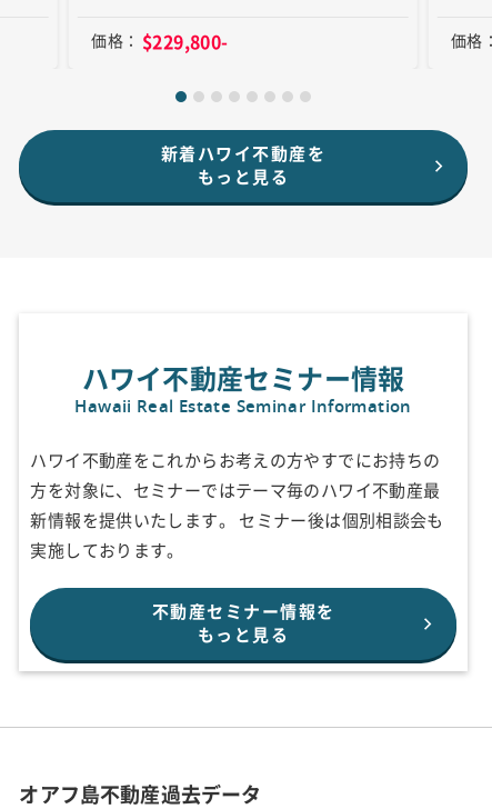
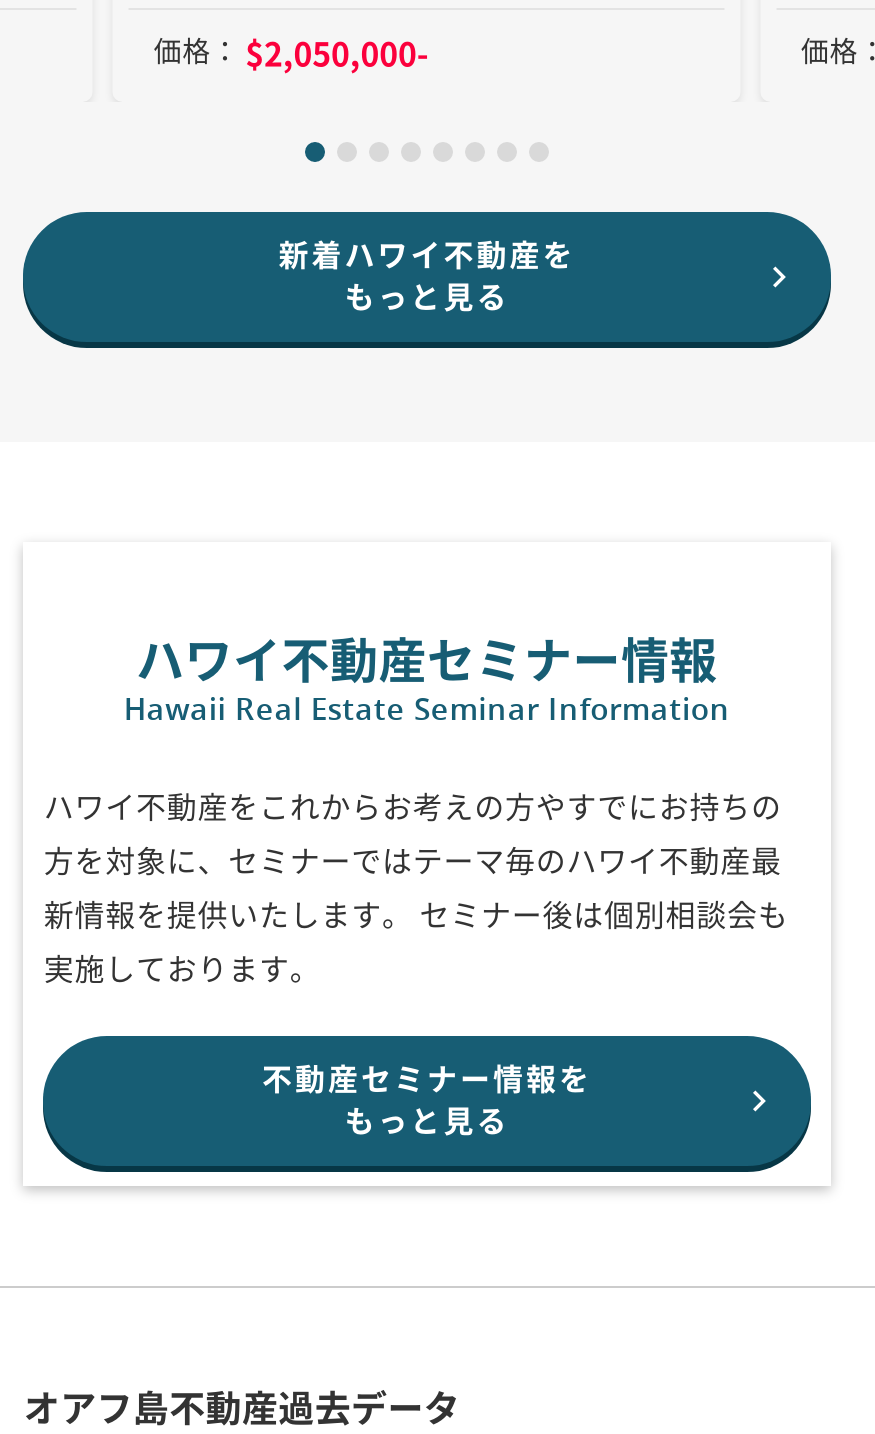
- 価格 $229,800-
+ 価格 $2,050,000-
